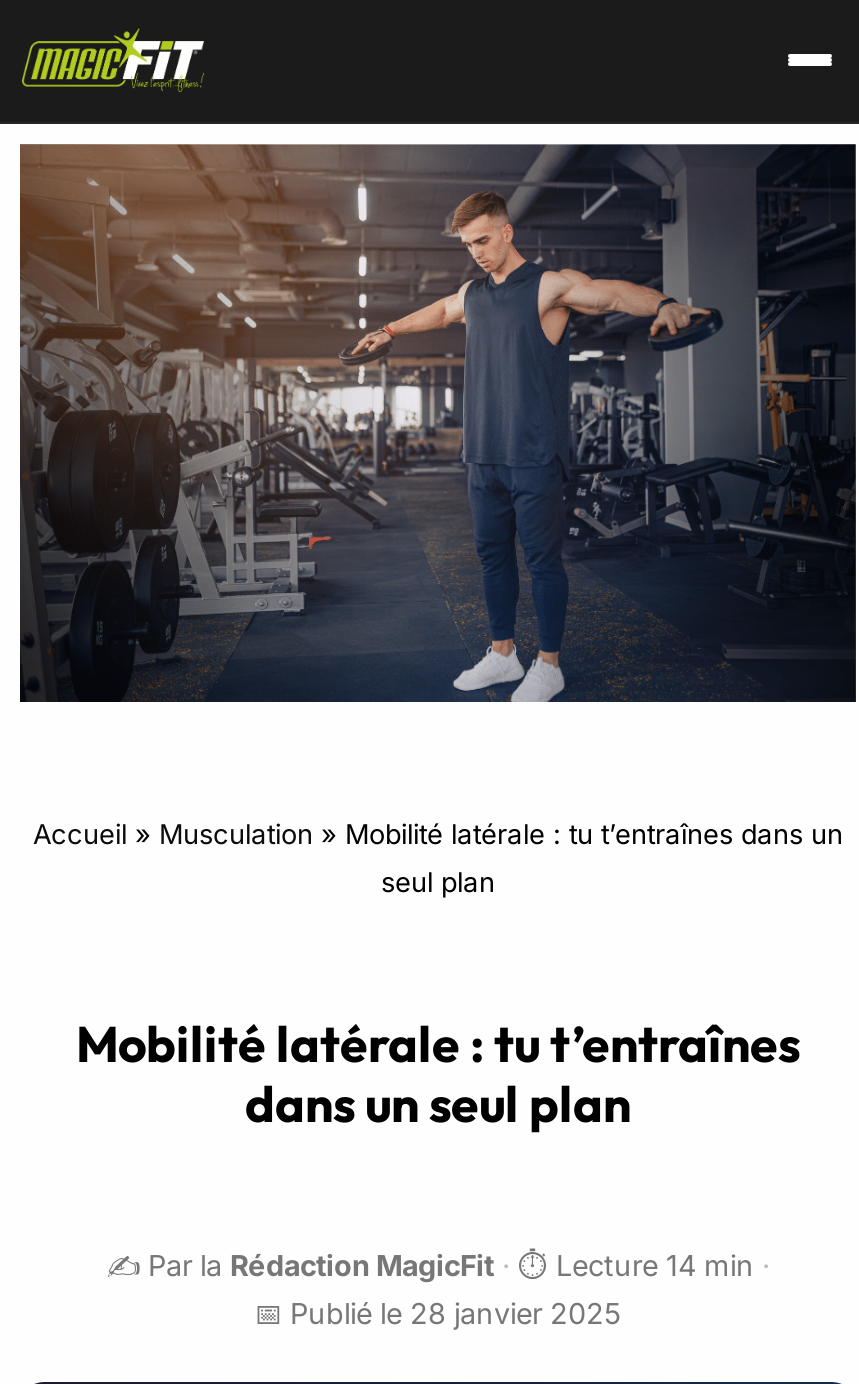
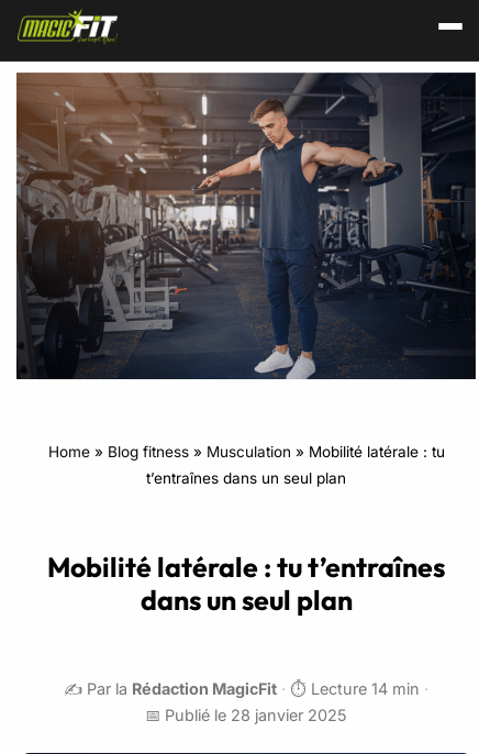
- Accueil» Musculation» Mobilité latérale : tu t’entraînes dans un
+ Home» Blog fitness» Musculation» Mobilité latérale : tu

- seul plan
+ t’entraînes dans un seul plan
